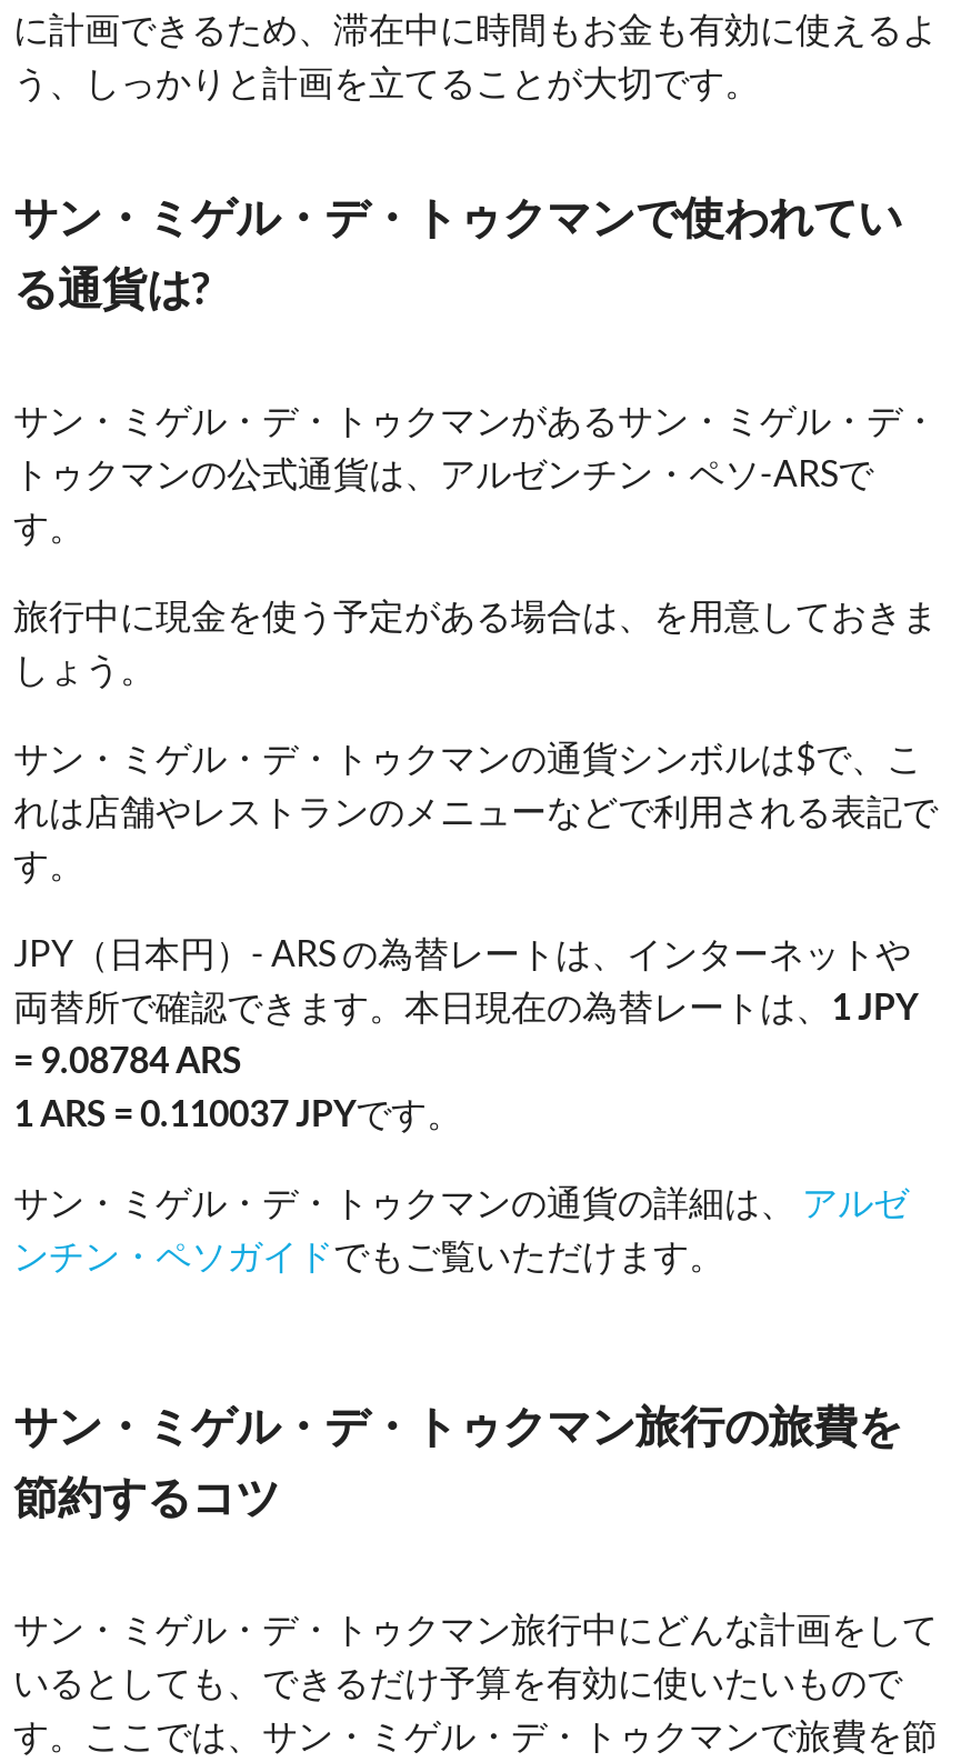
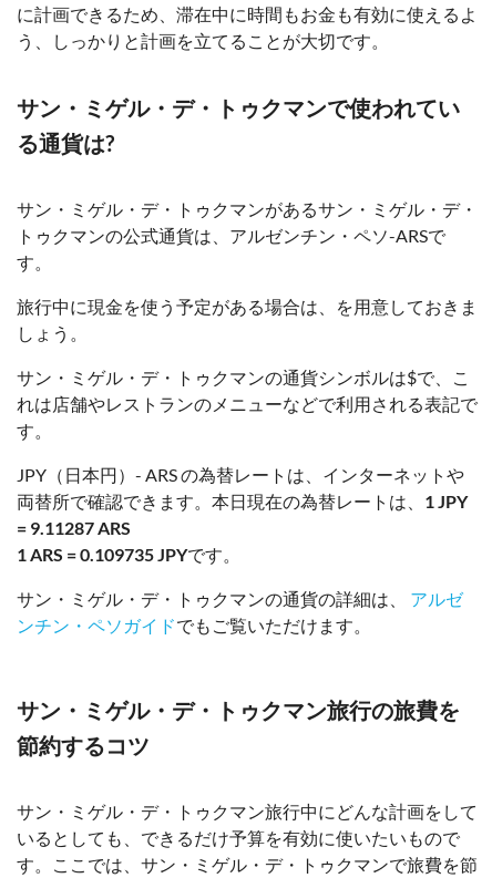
- = 9.08784 ARS
+ = 9.11287 ARS

- 1 ARS = 0.110037 JPYです。
+ 1 ARS = 0.109735 JPYです。
